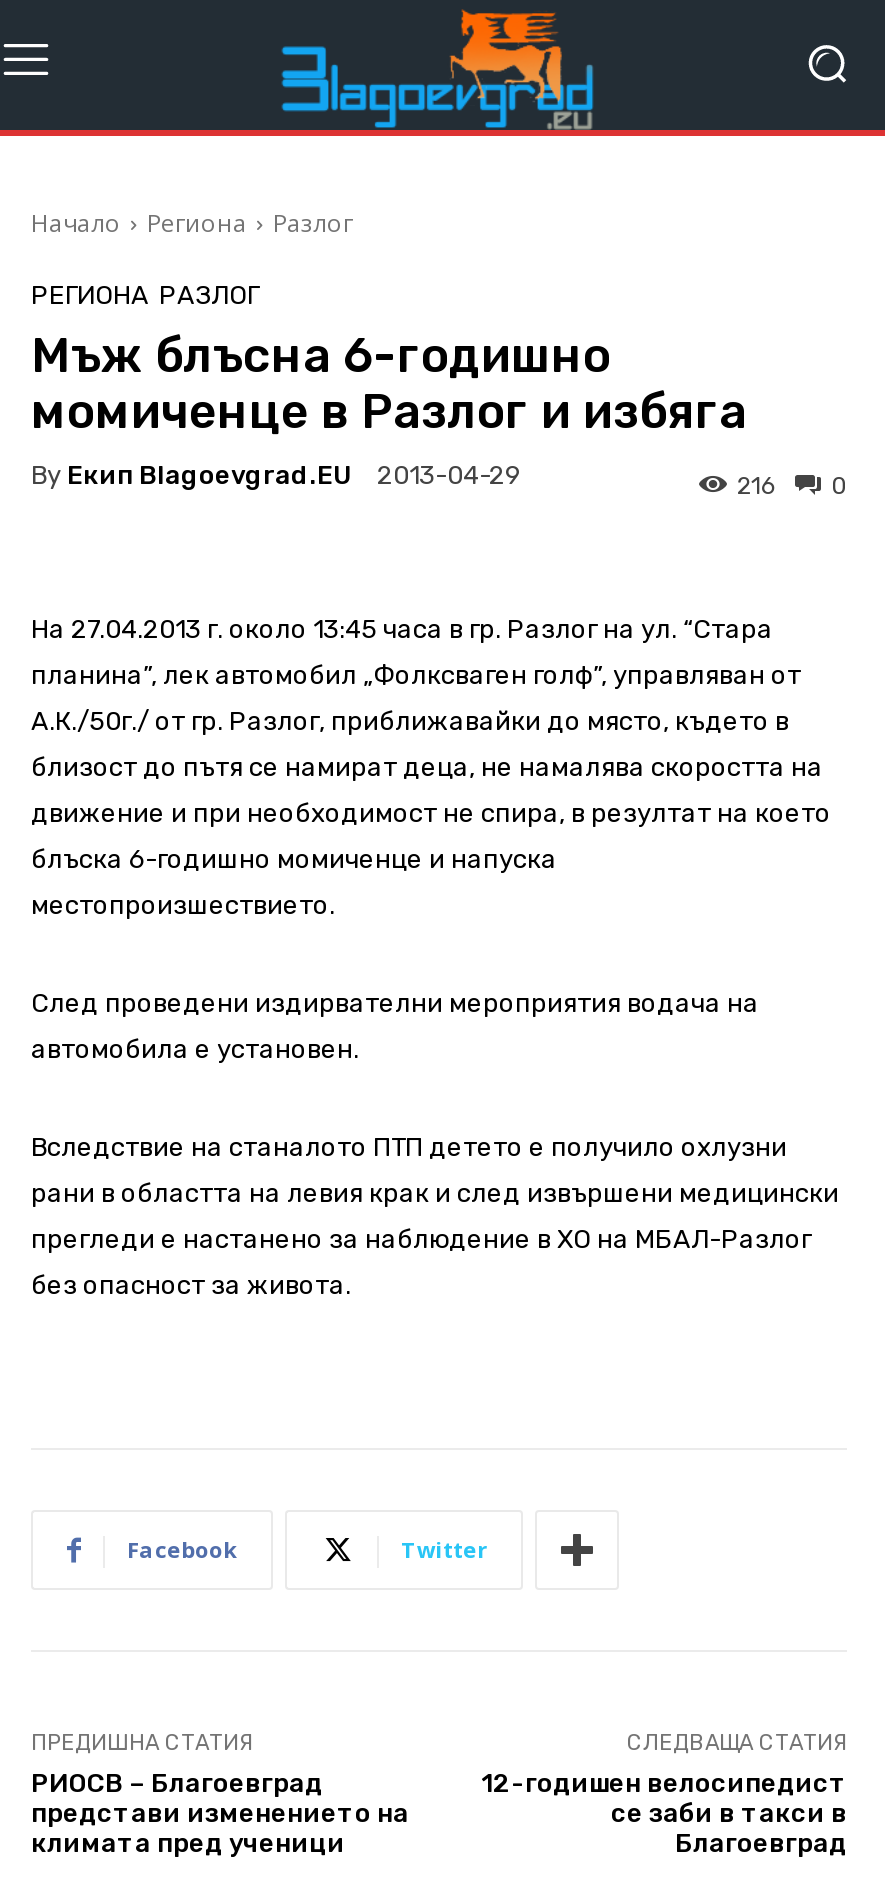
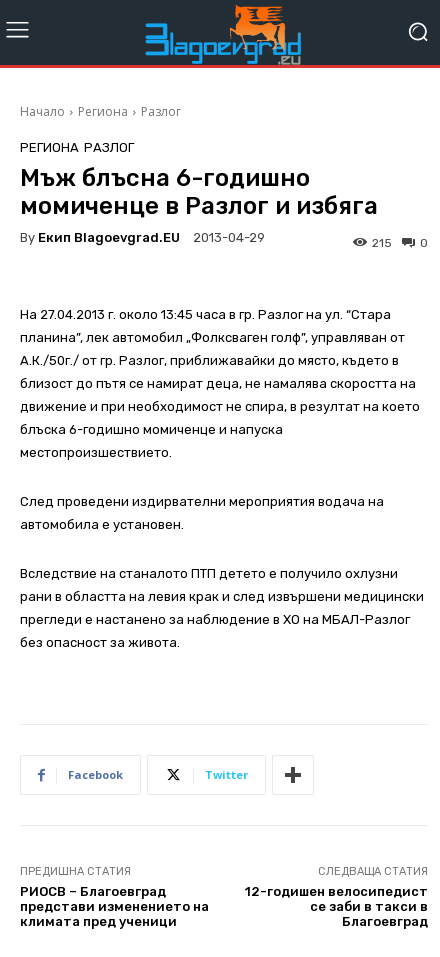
- 216 0
+ 215 0
